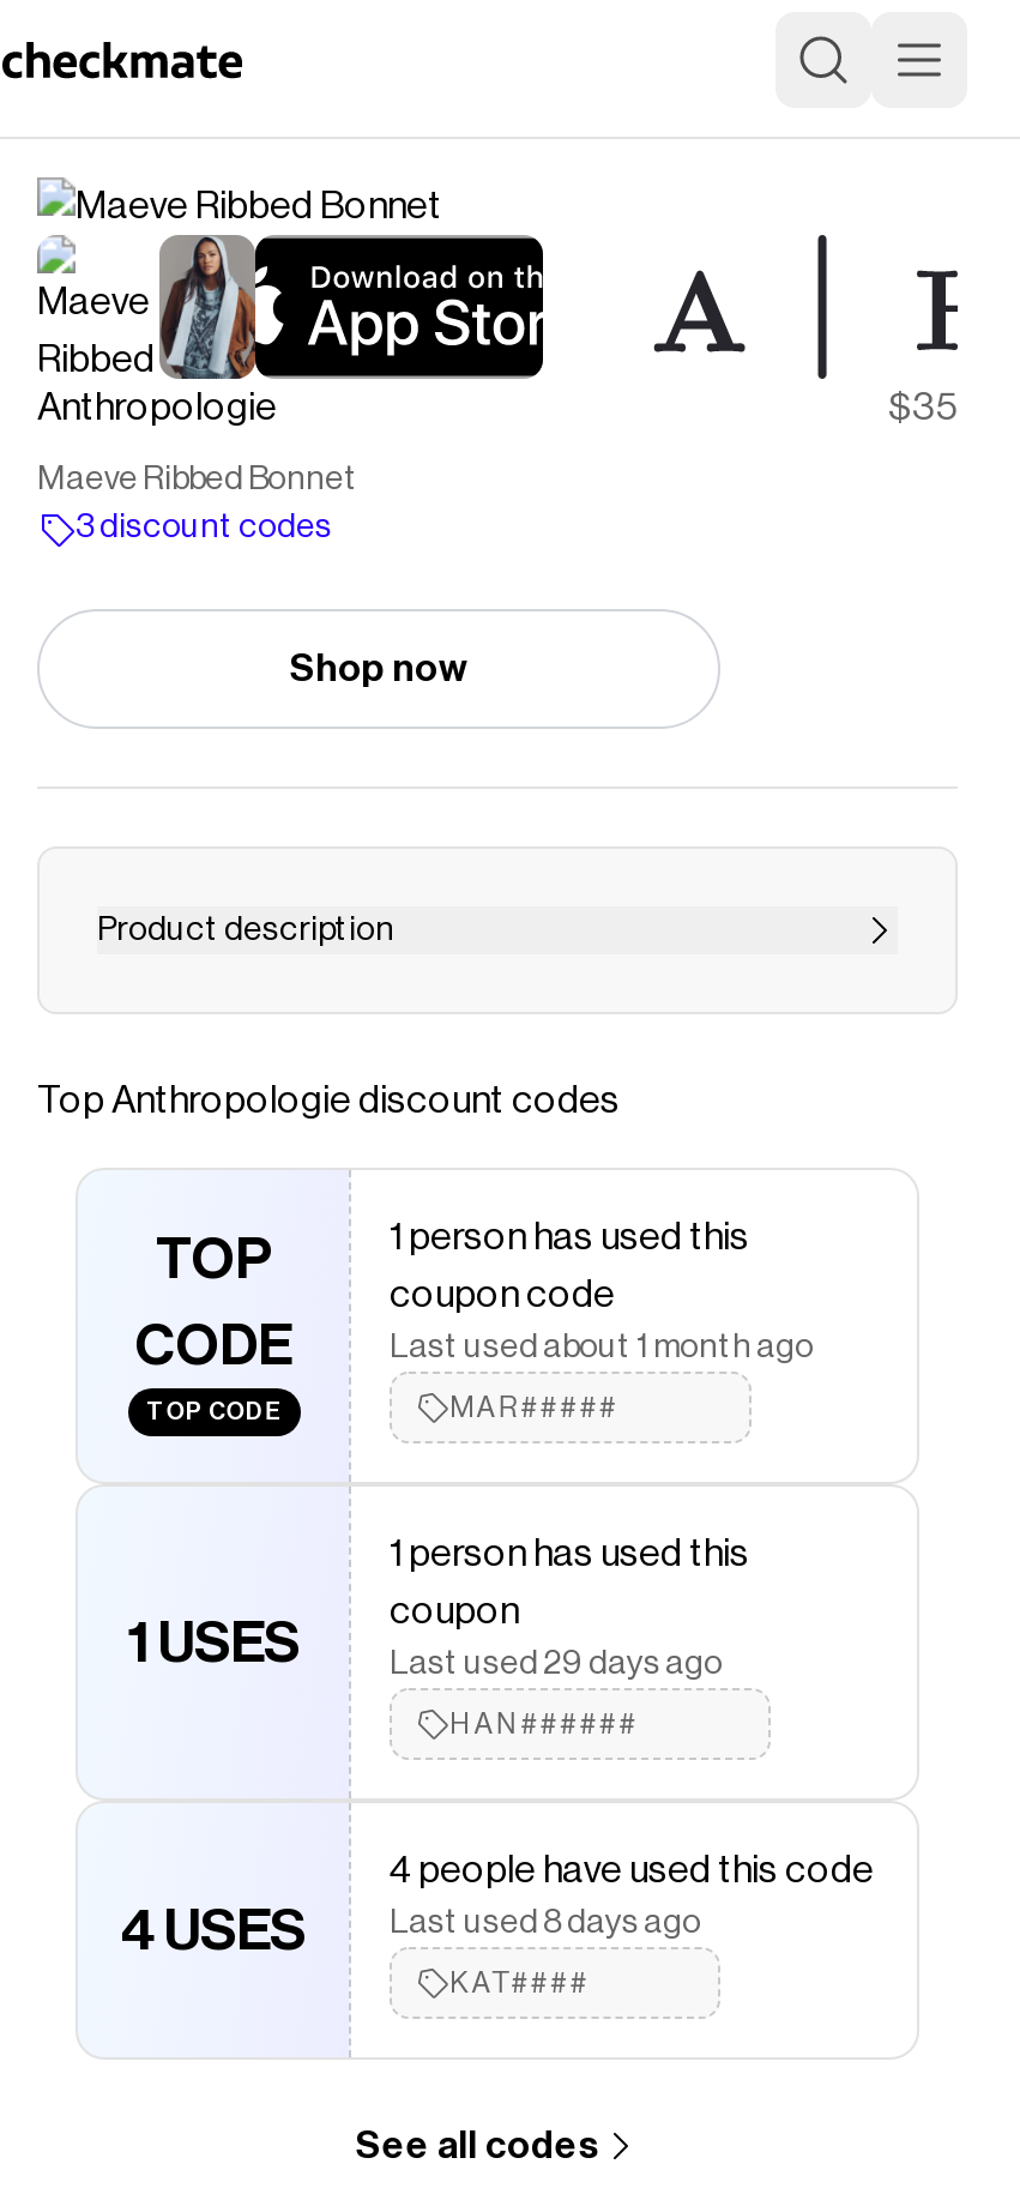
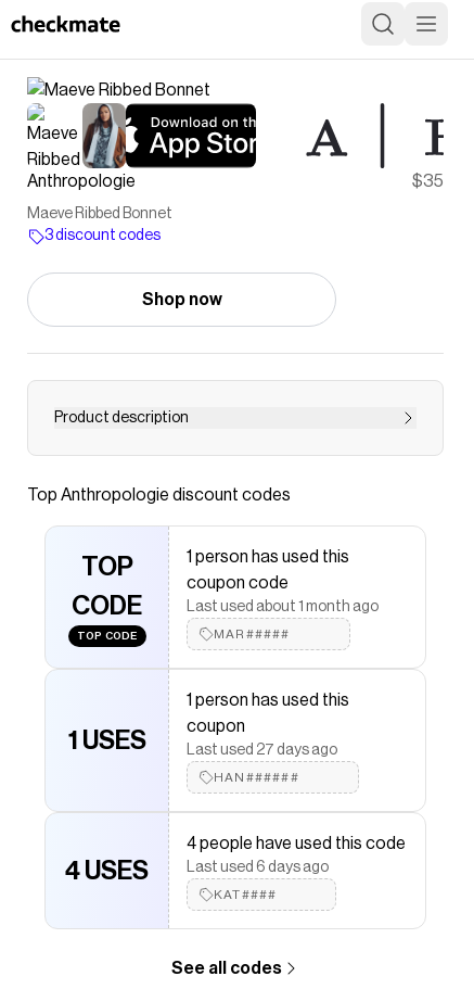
- Last used 29 days ago
+ Last used 27 days ago

- Last used 8 days ago
+ Last used 6 days ago
